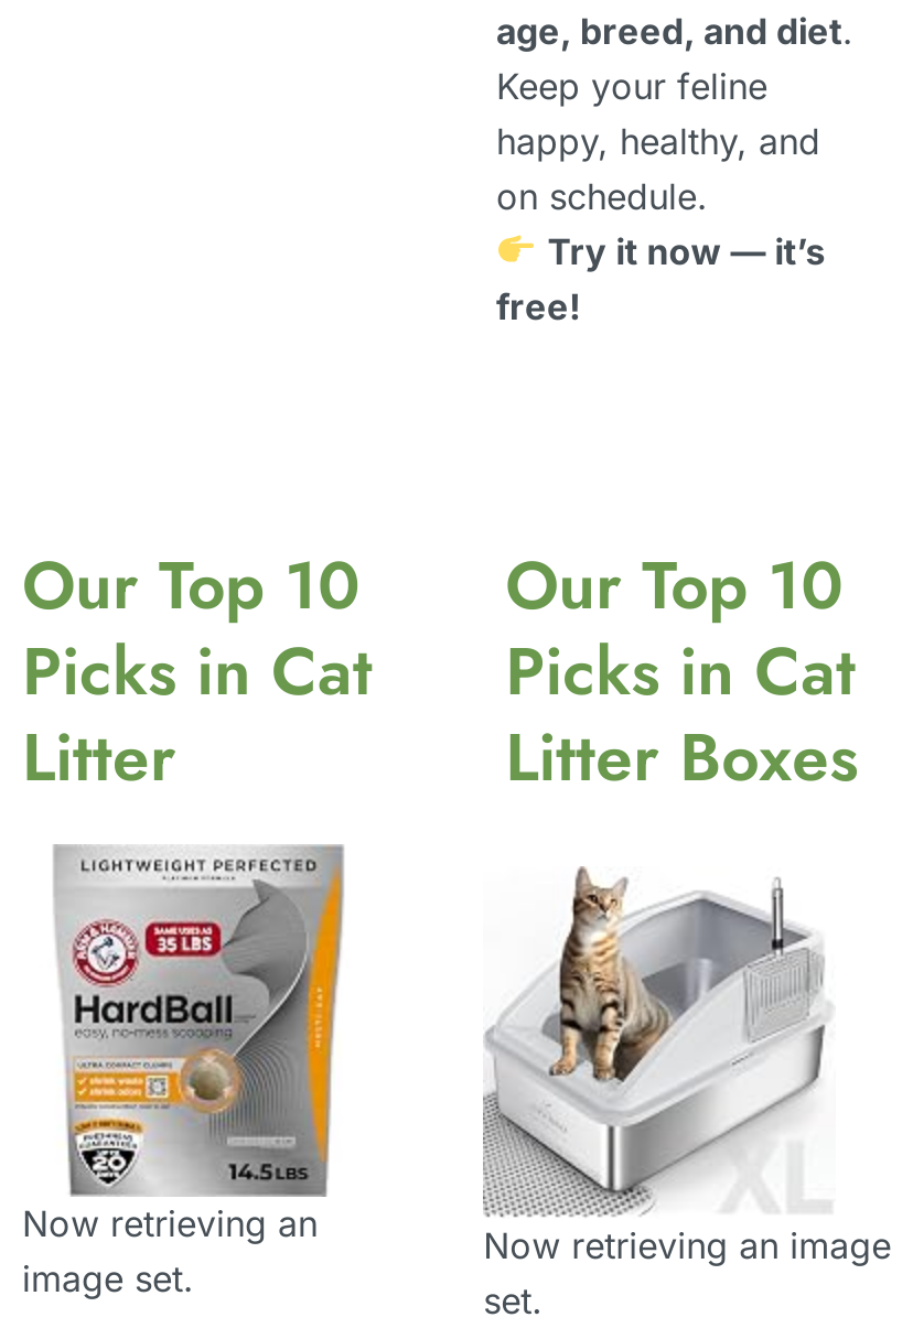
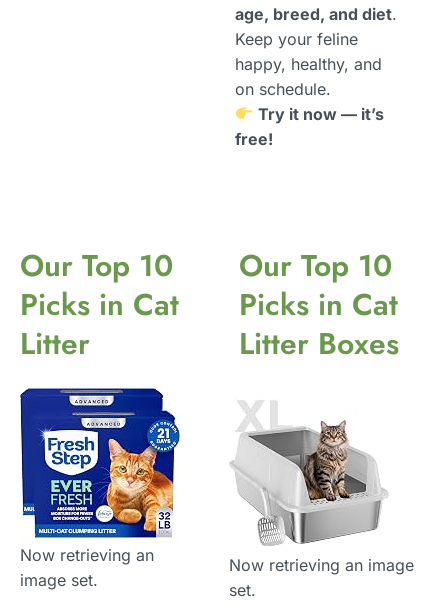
- [image]
+ [image]

- [image]
+ [image]
